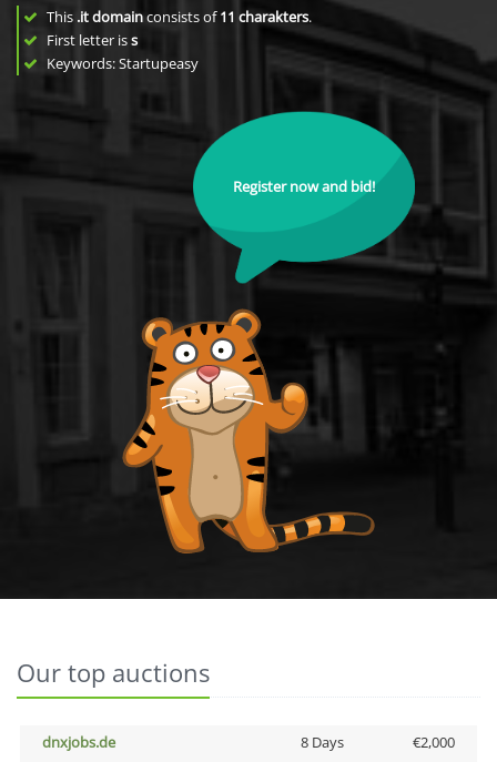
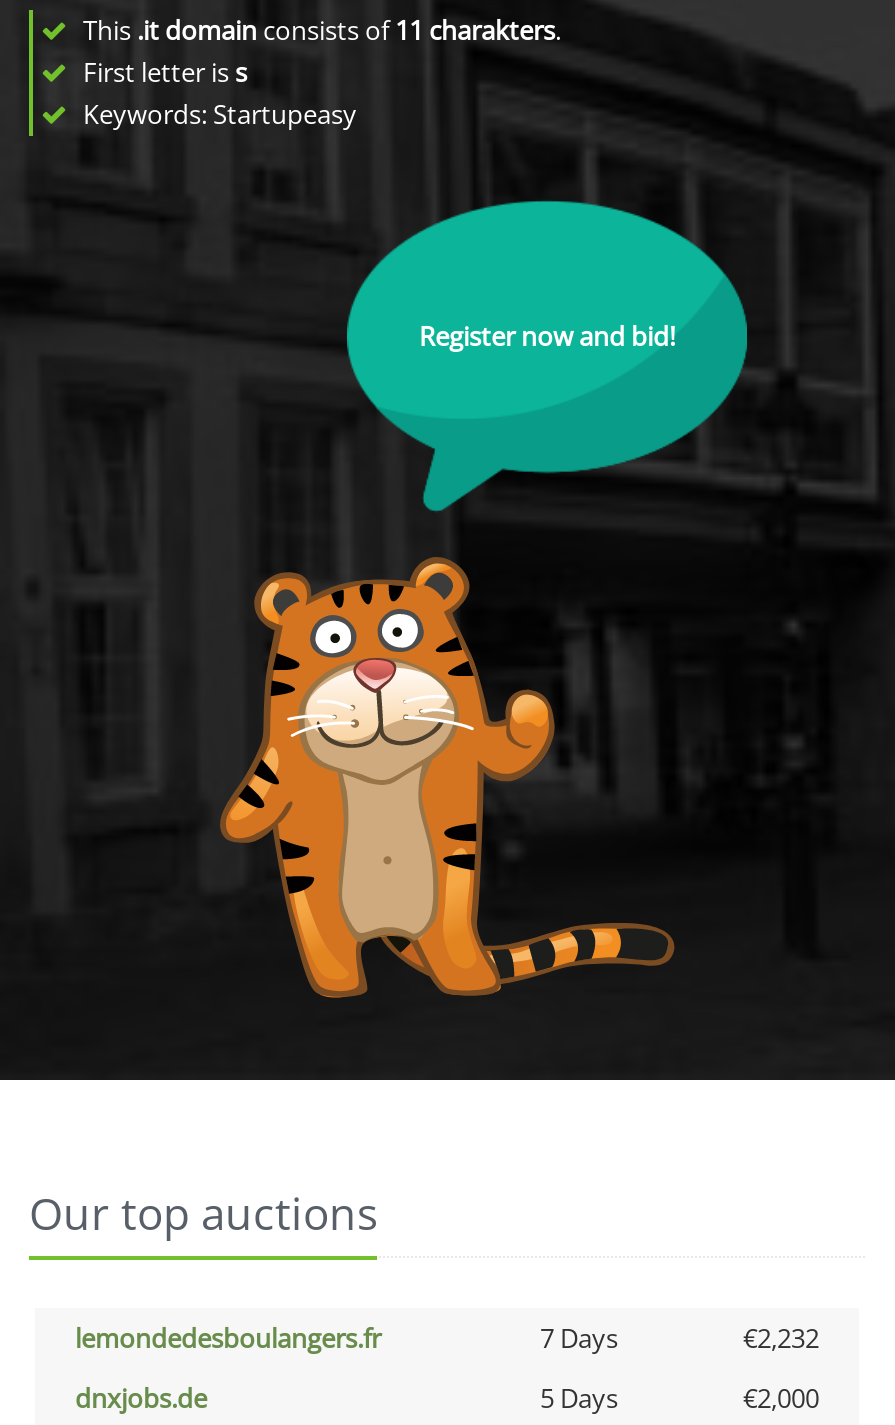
+ lemondedesboulangers.fr
+ 7 Days
+ €2,232

- 8 Days
+ 5 Days
